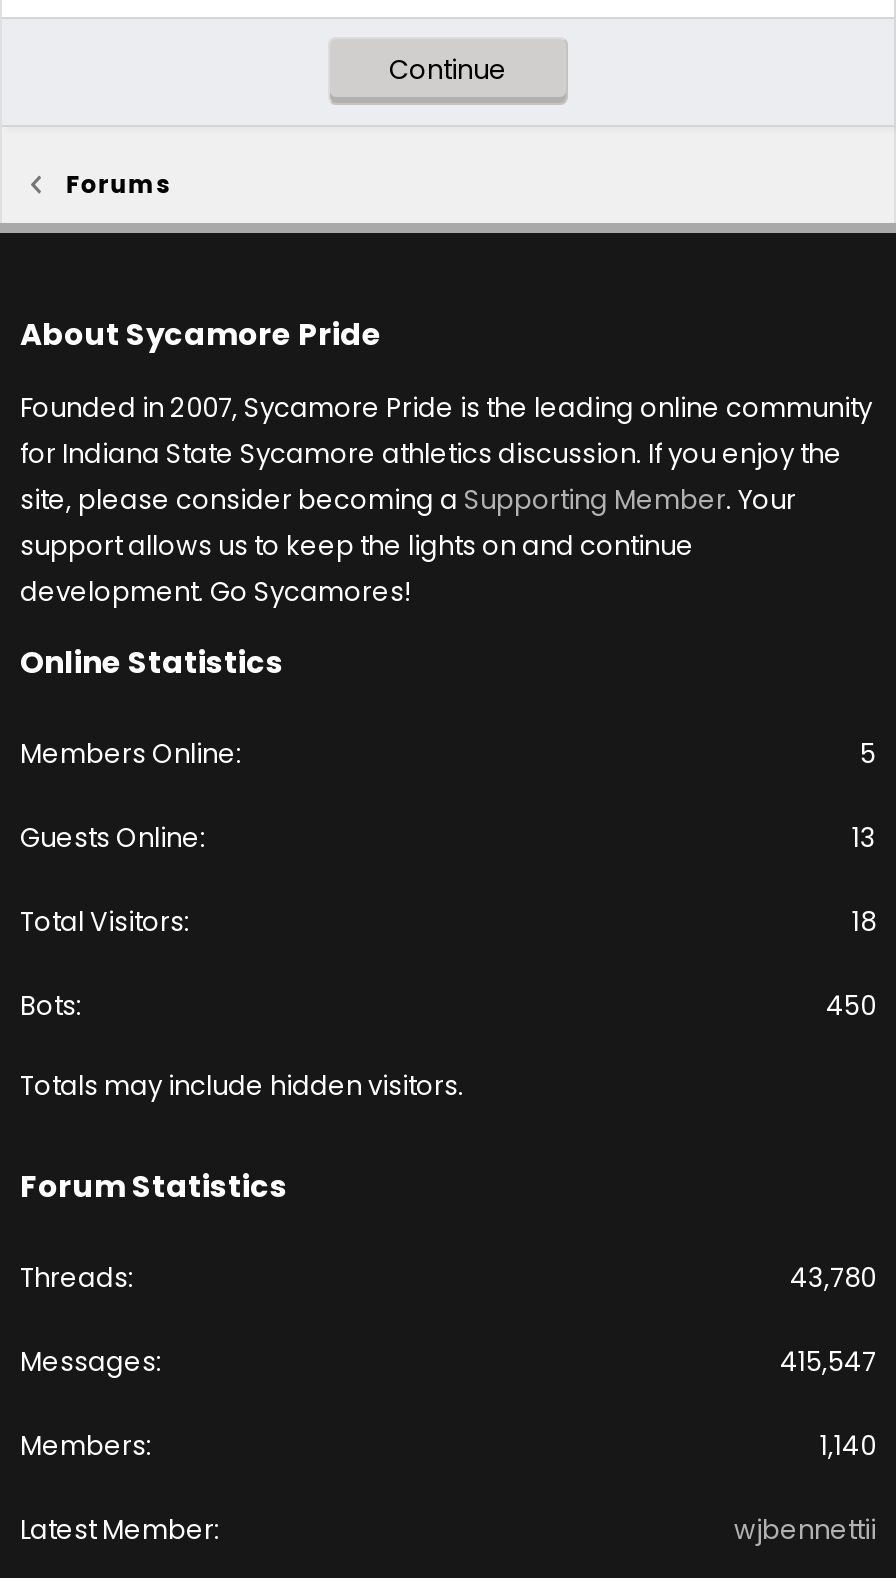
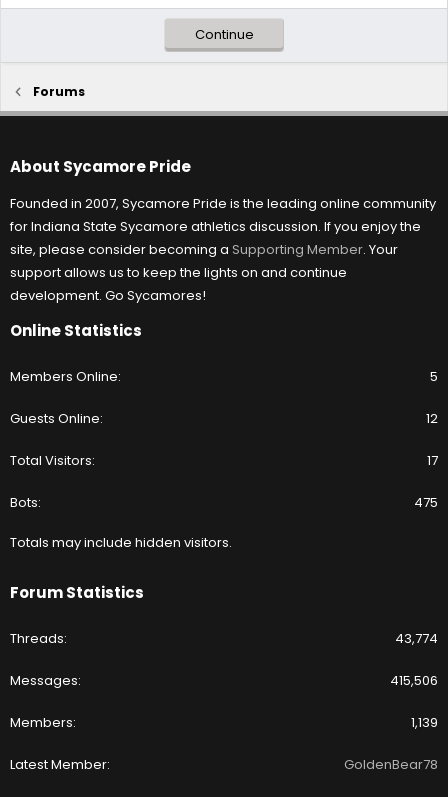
- 13
+ 12

- 18
+ 17

- 450
+ 475

- 43,780
+ 43,774

- 415,547
+ 415,506

- 1,140
+ 1,139

- wjbennettii
+ GoldenBear78
